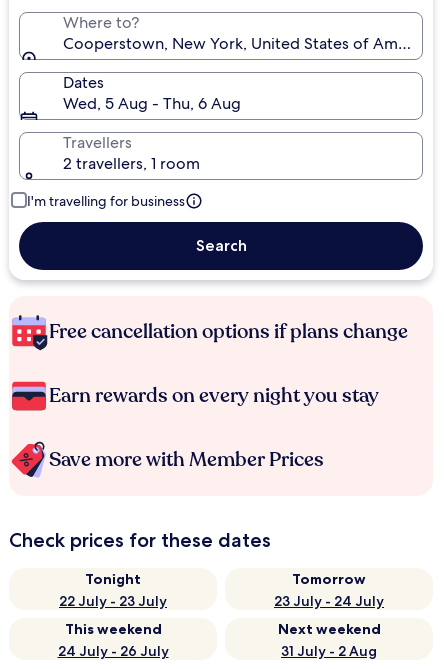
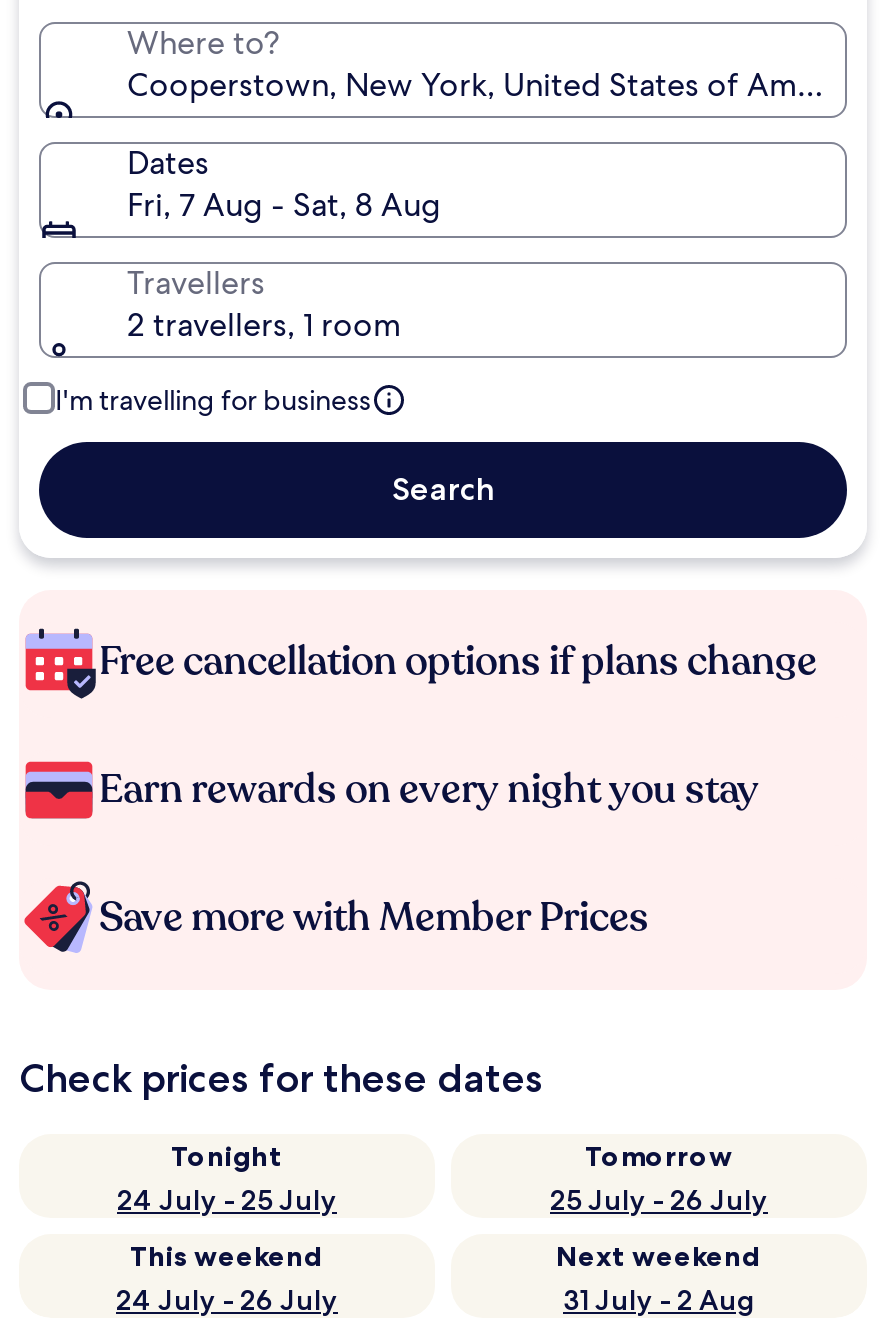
- Wed, 5 Aug - Thu, 6 Aug
+ Fri, 7 Aug - Sat, 8 Aug

- 22 July - 23 July
+ 24 July - 25 July

- 23 July - 24 July
+ 25 July - 26 July
